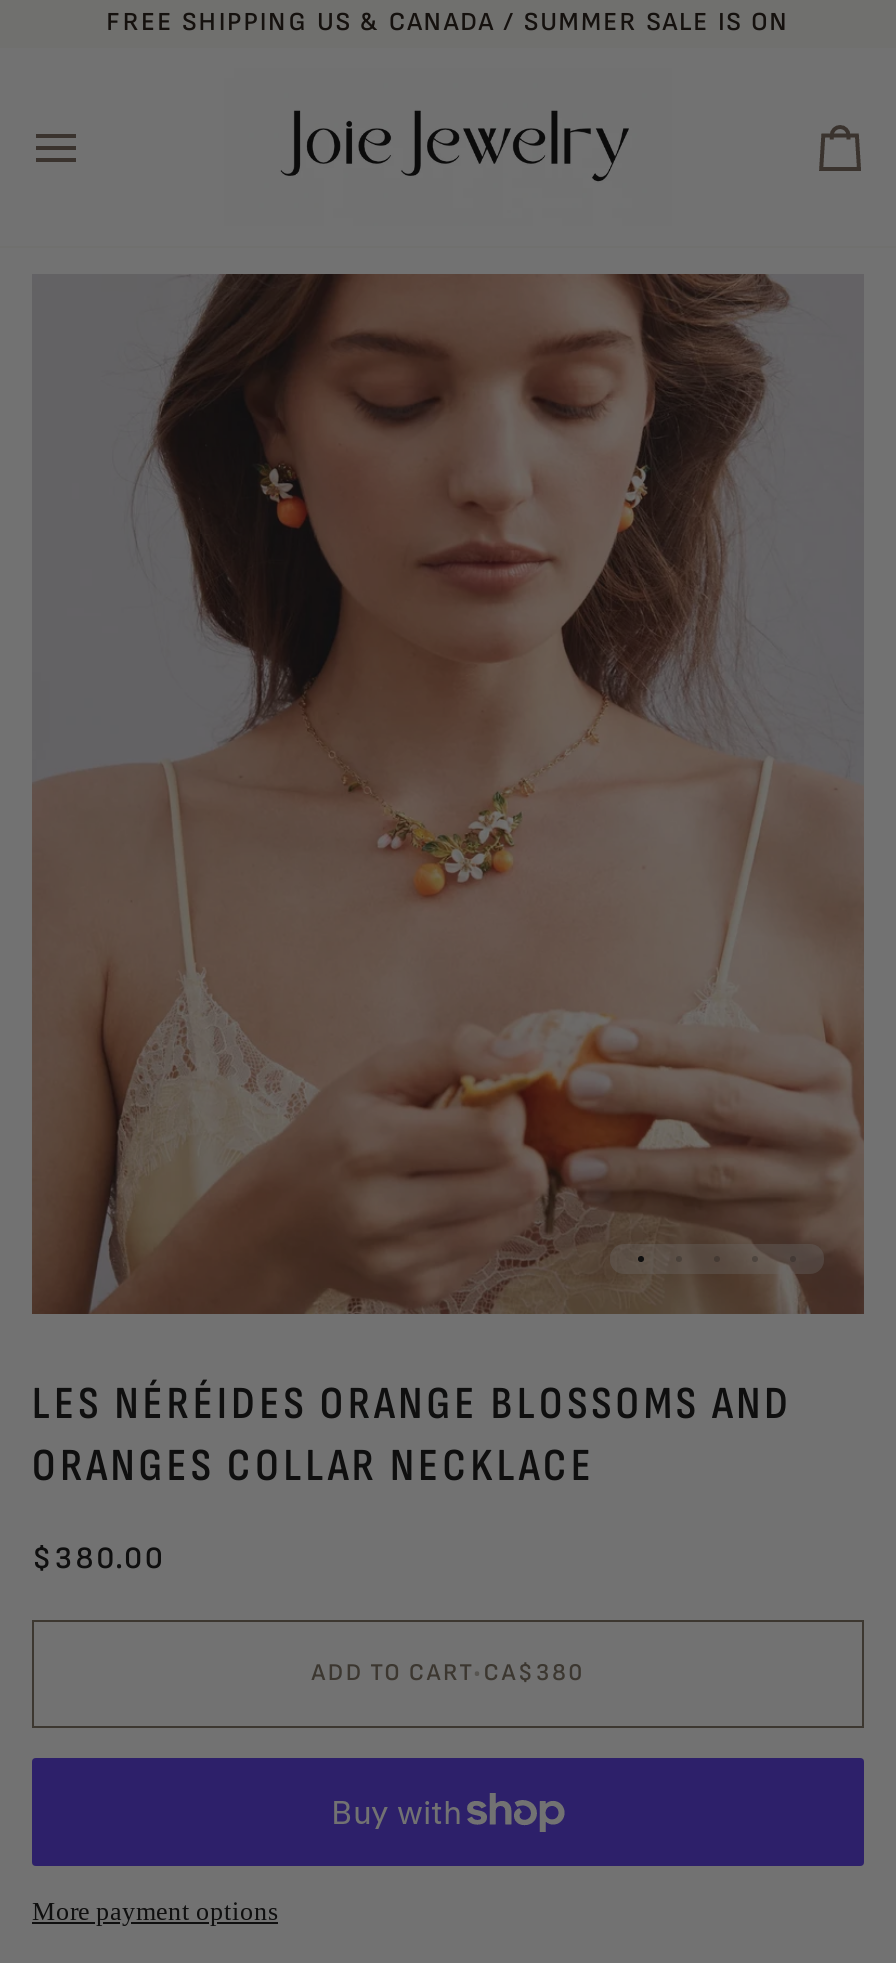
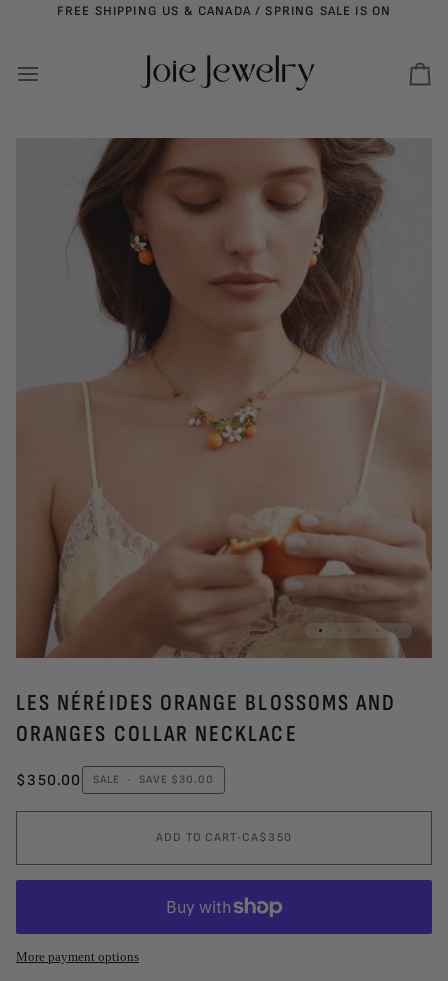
- FREE SHIPPING US & CANADA / SUMMER SALE IS ON
+ FREE SHIPPING US & CANADA / SPRING SALE IS ON

- $380.00
+ $350.00
+ SALE • SAVE $30.00

- ADD TO CART • CA$380
+ ADD TO CART • CA$350
